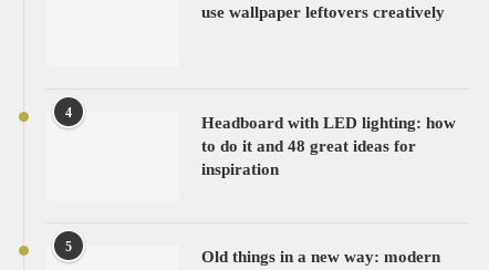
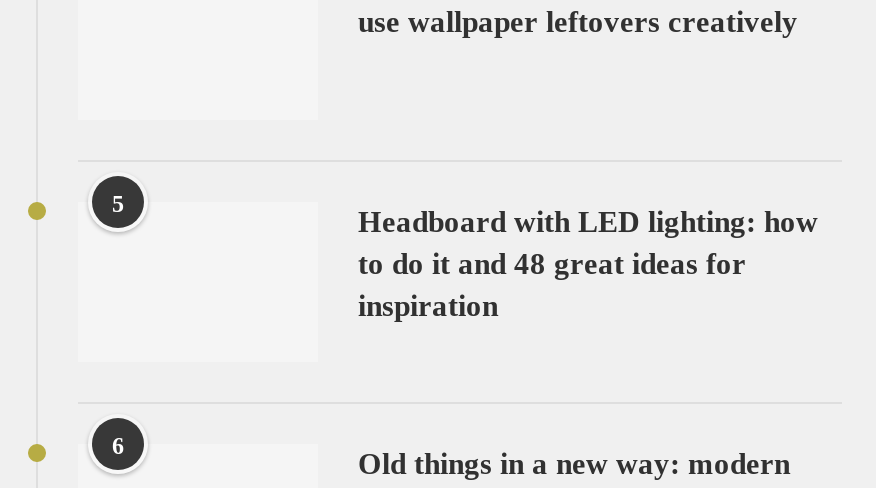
- 4
+ 5

- 5
+ 6
